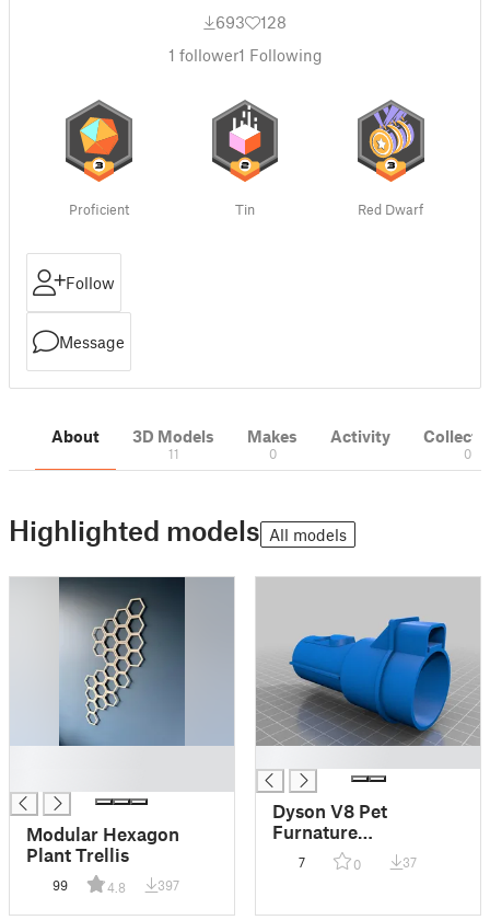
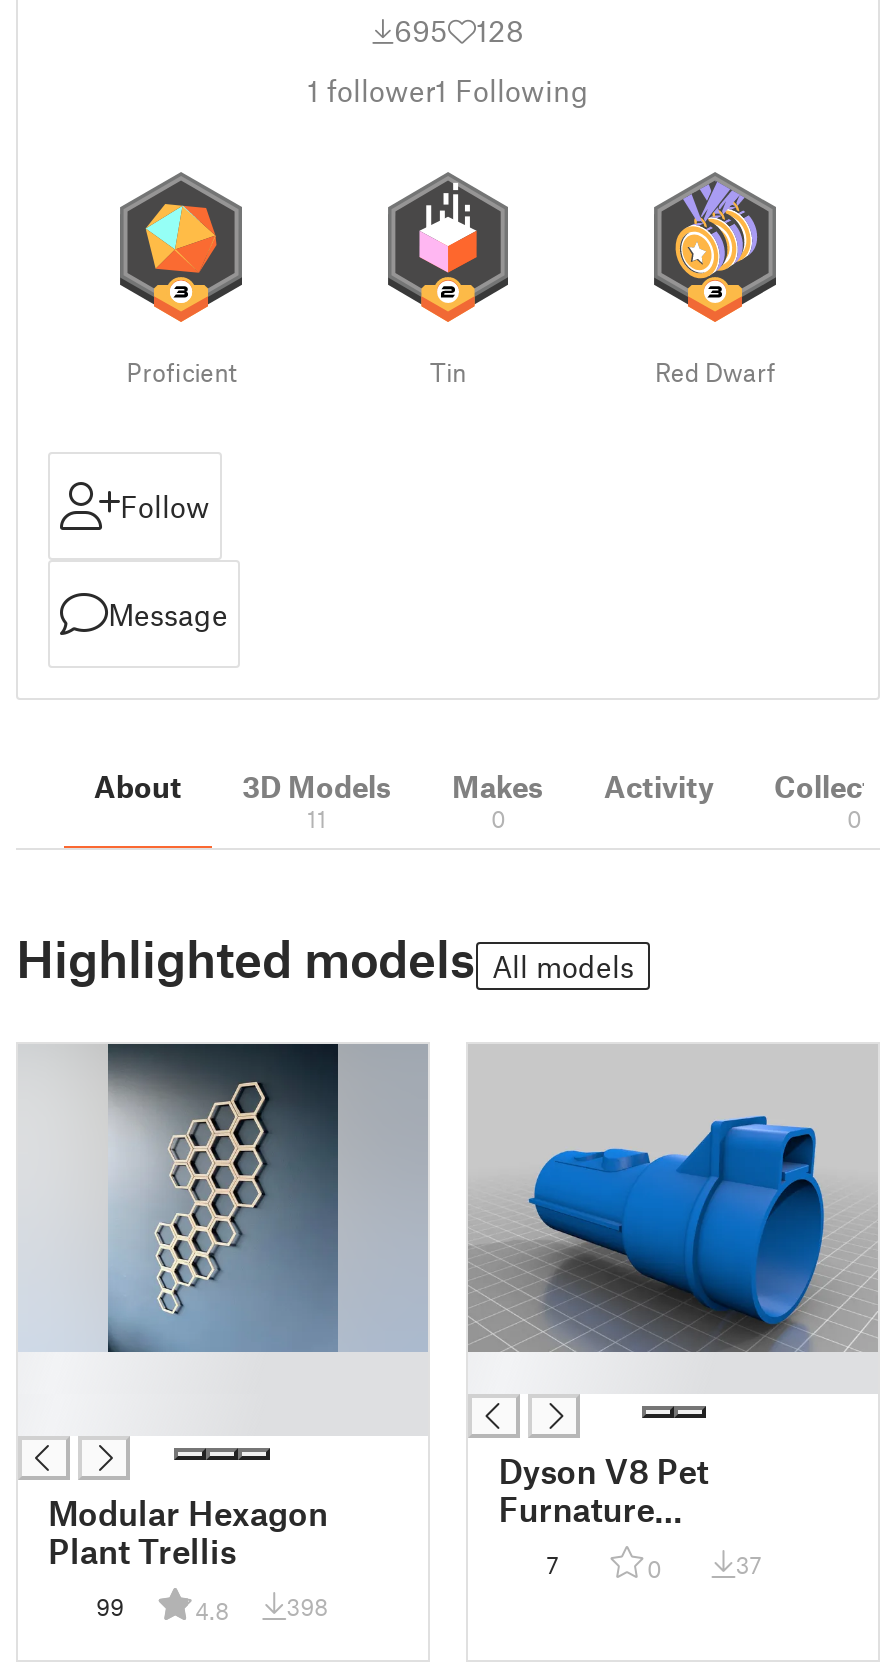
- 693 128
+ 695 128

- 397
+ 398
